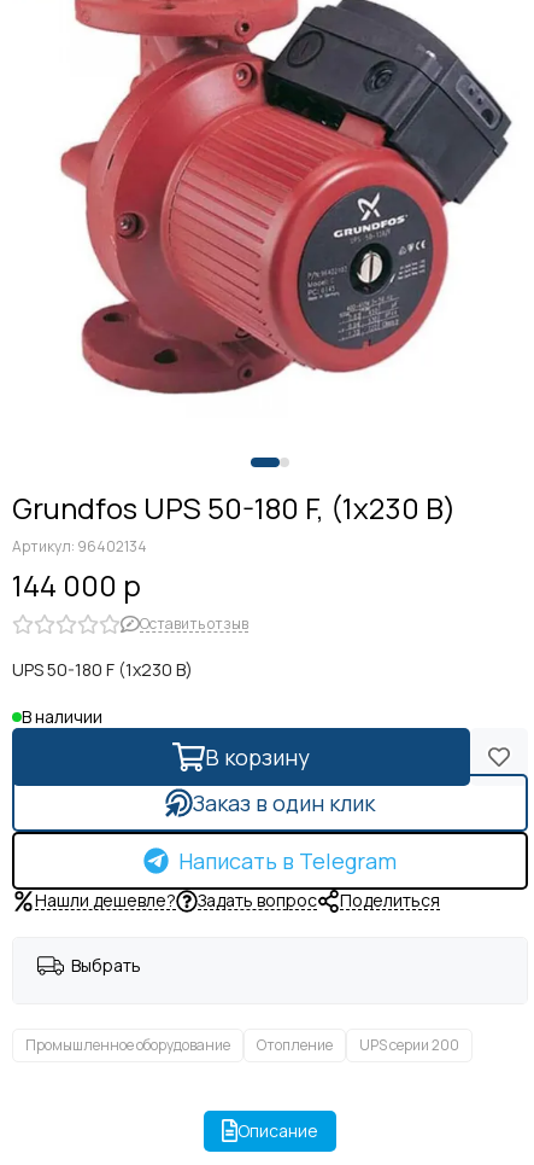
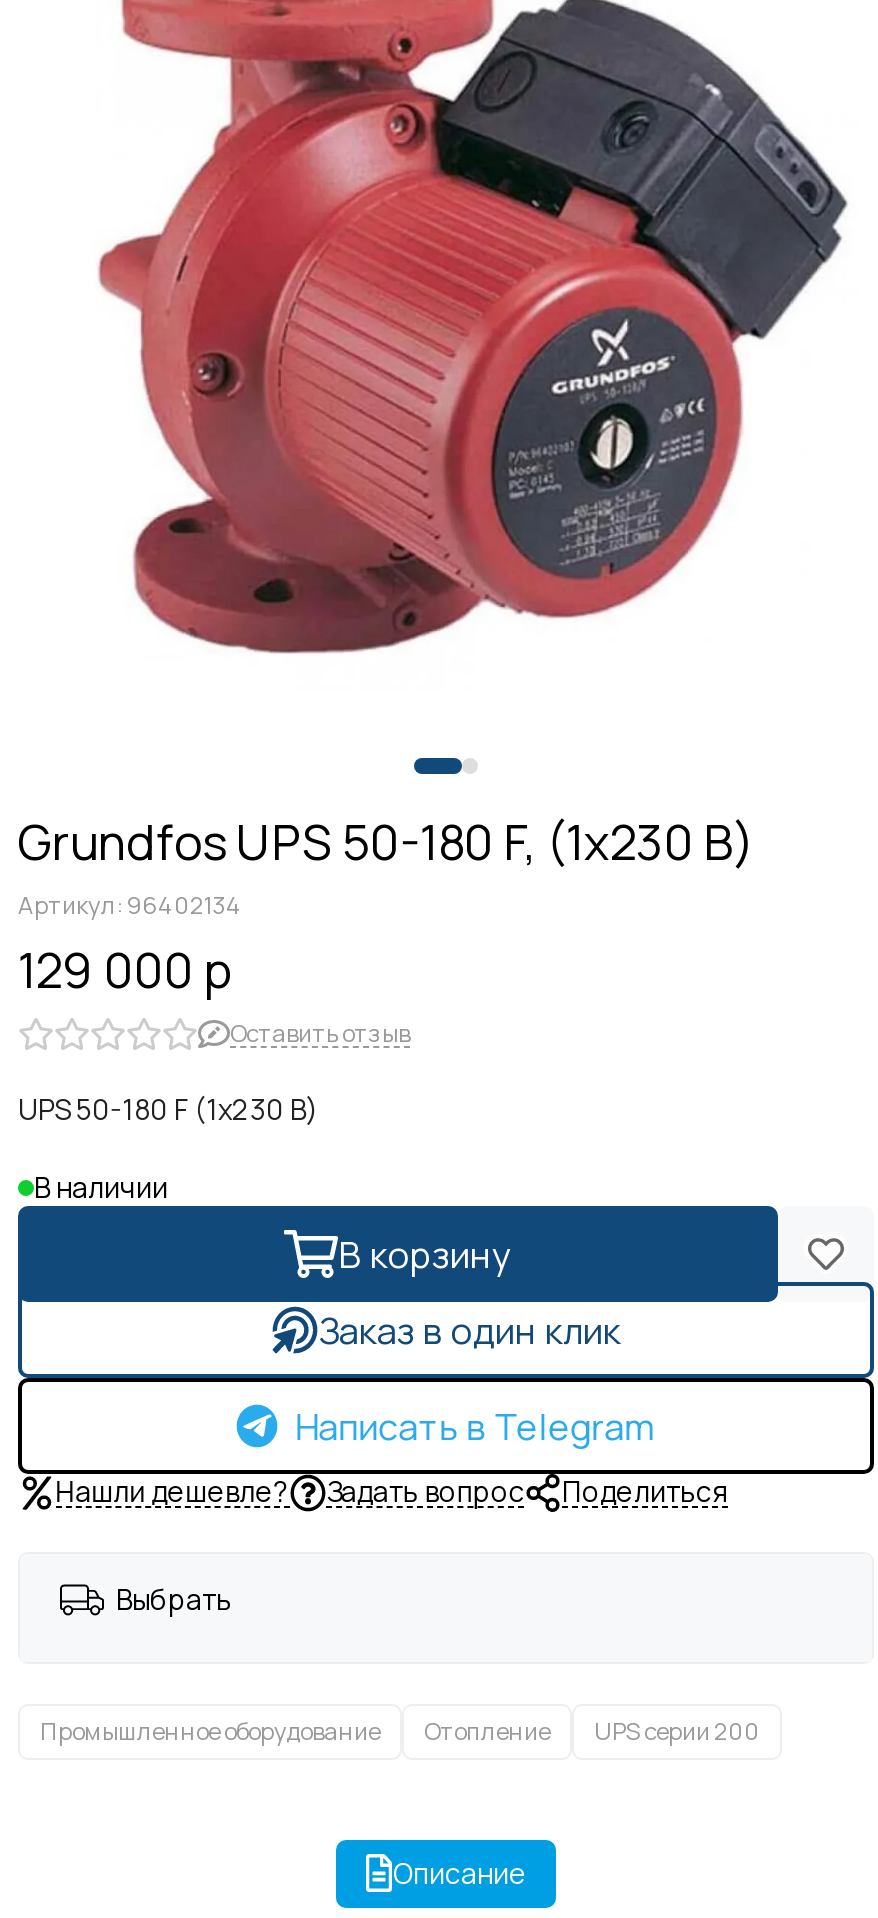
- 144 000 р
+ 129 000 р
